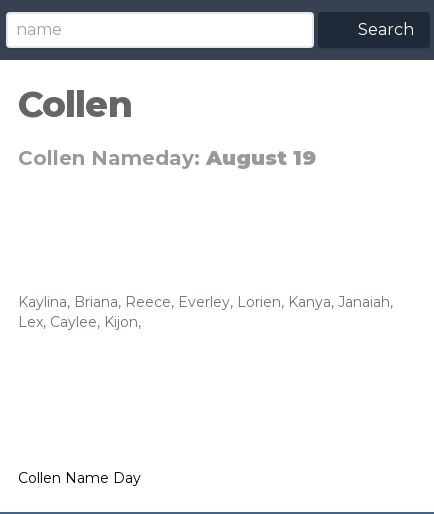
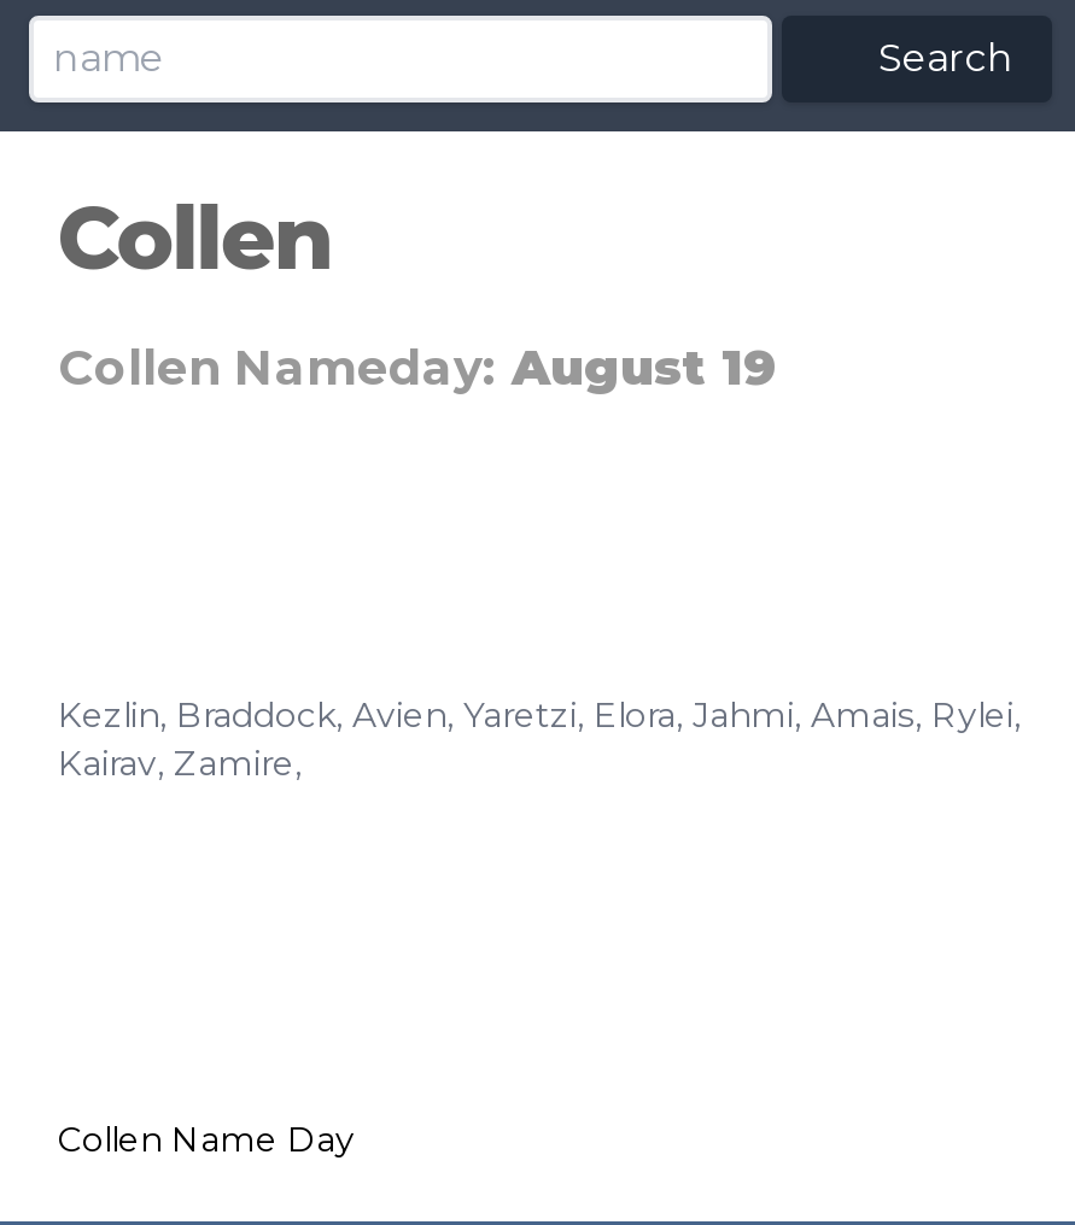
- Kaylina, Briana, Reece, Everley, Lorien, Kanya, Janaiah,
- Lex, Caylee, Kijon,
+ Kezlin, Braddock, Avien, Yaretzi, Elora, Jahmi, Amais, Rylei,
+ Kairav, Zamire,
